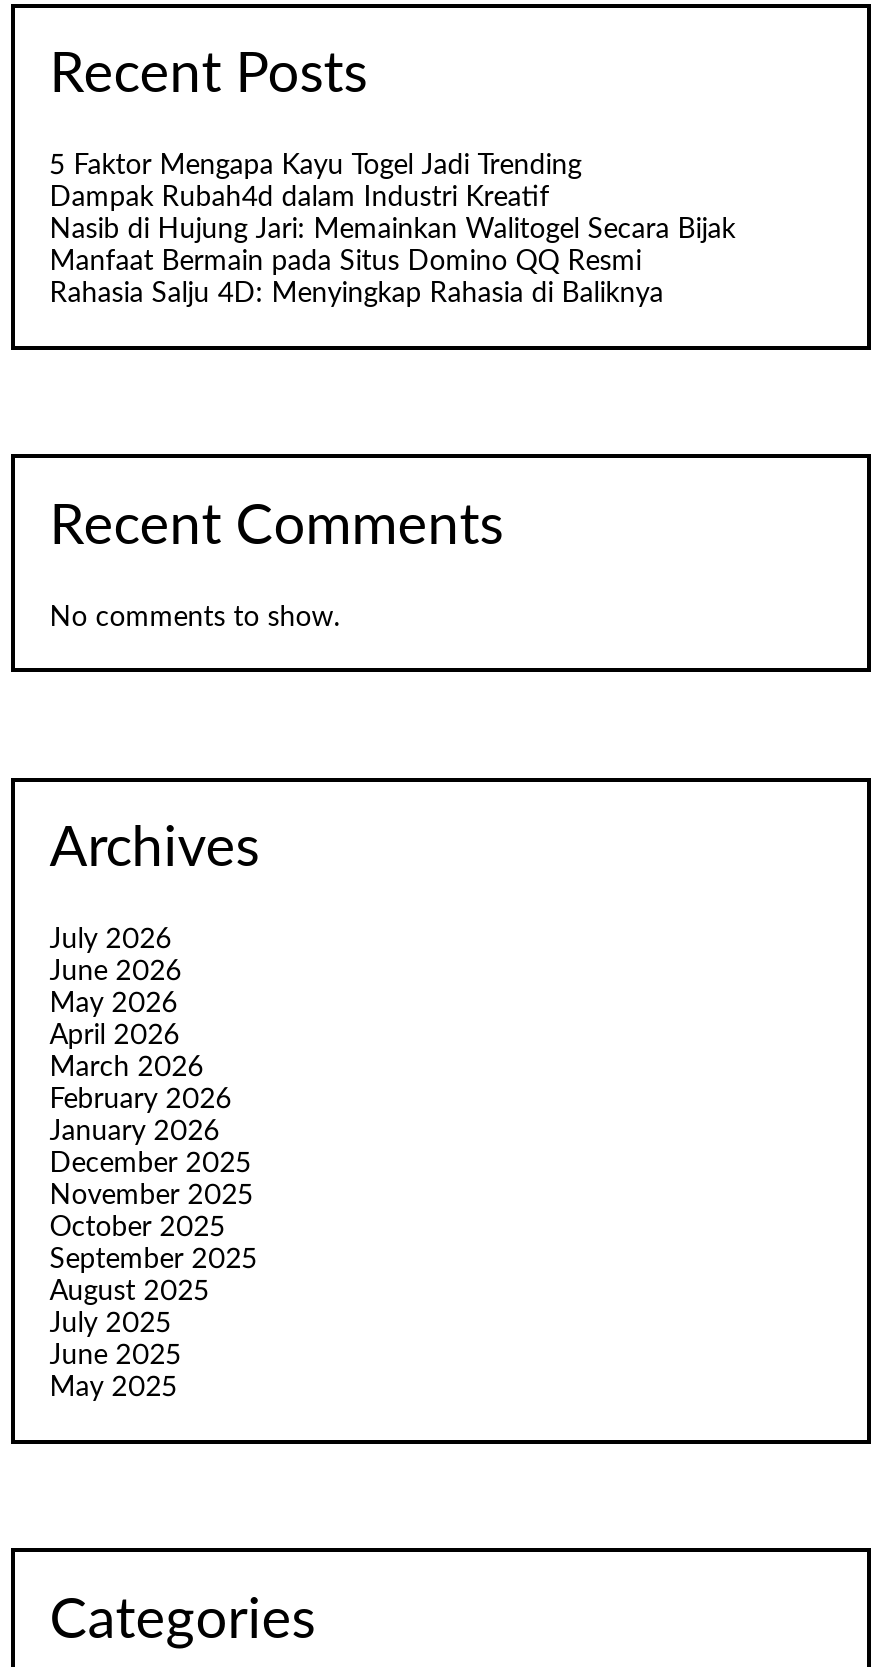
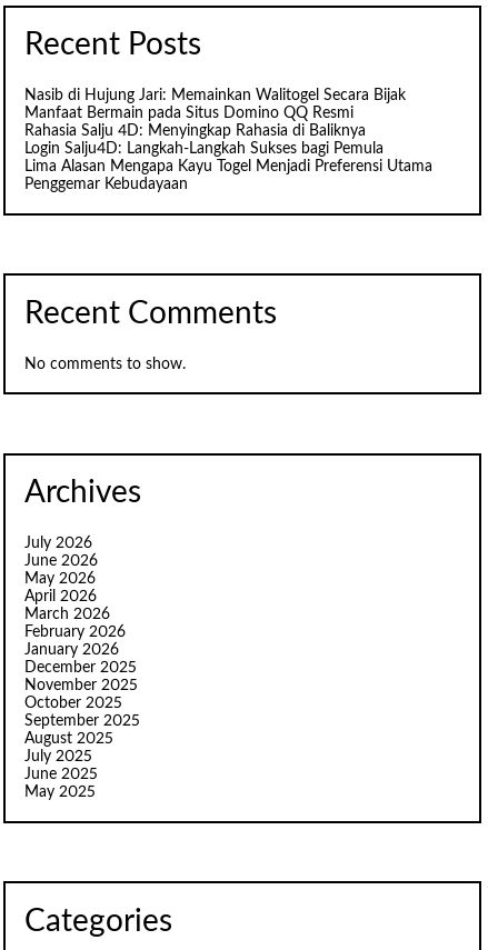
- 5 Faktor Mengapa Kayu Togel Jadi Trending
- Dampak Rubah4d dalam Industri Kreatif

moved up: Nasib di Hujung Jari: Memainkan Walitogel Secara Bijak | Manfaat Bermain pada Situs Domino QQ Resmi | Rahasia Salju 4D: Menyingkap Rahasia di Baliknya

+ Login Salju4D: Langkah-Langkah Sukses bagi Pemula
+ Lima Alasan Mengapa Kayu Togel Menjadi Preferensi Utama
+ Penggemar Kebudayaan
